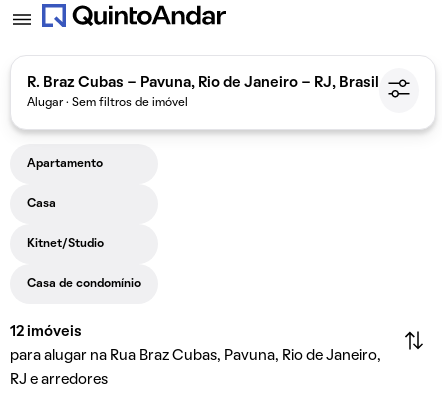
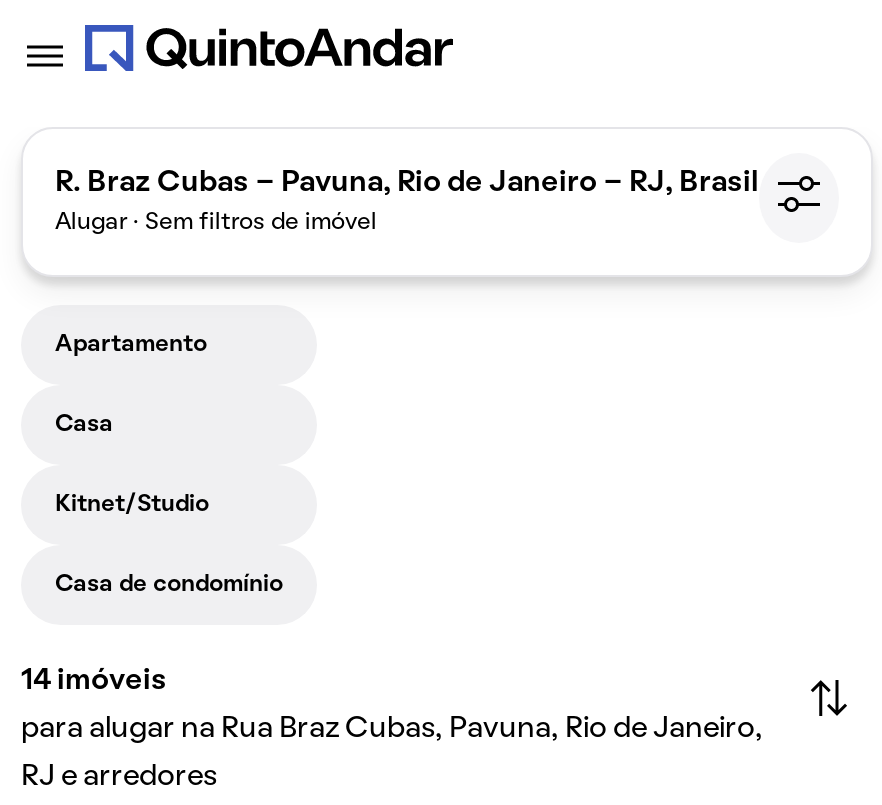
- 12 imóveis
+ 14 imóveis
